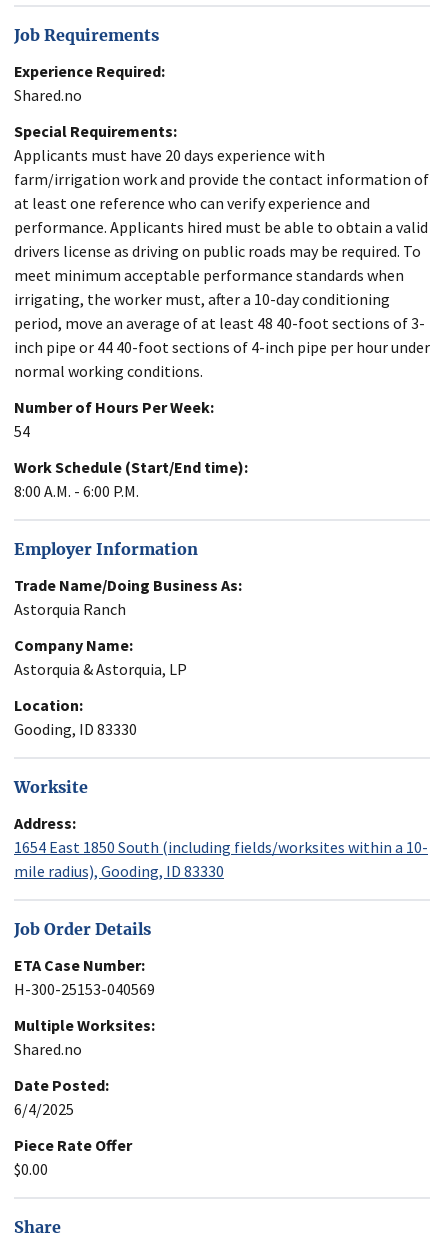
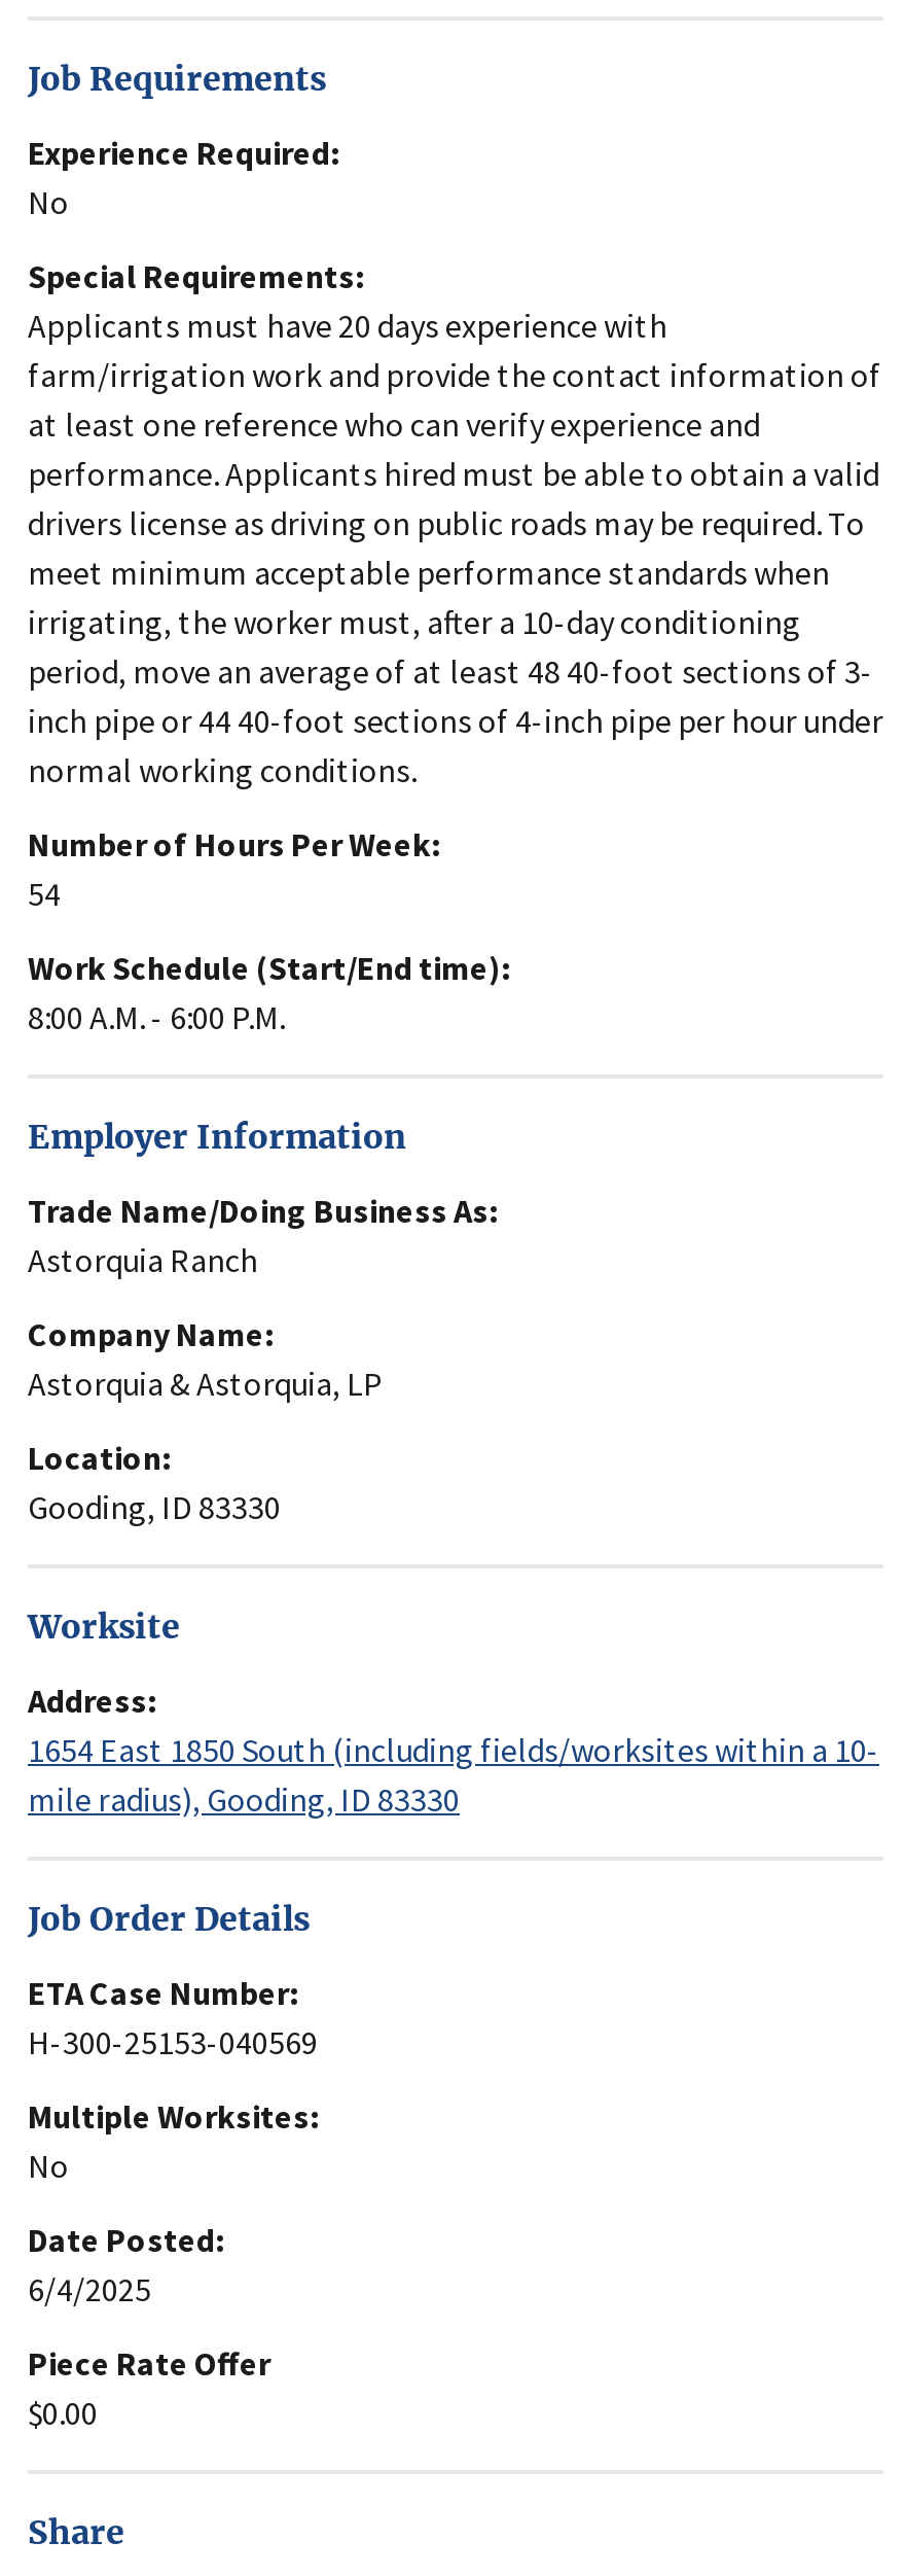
- Shared.no
+ No

- Shared.no
+ No
